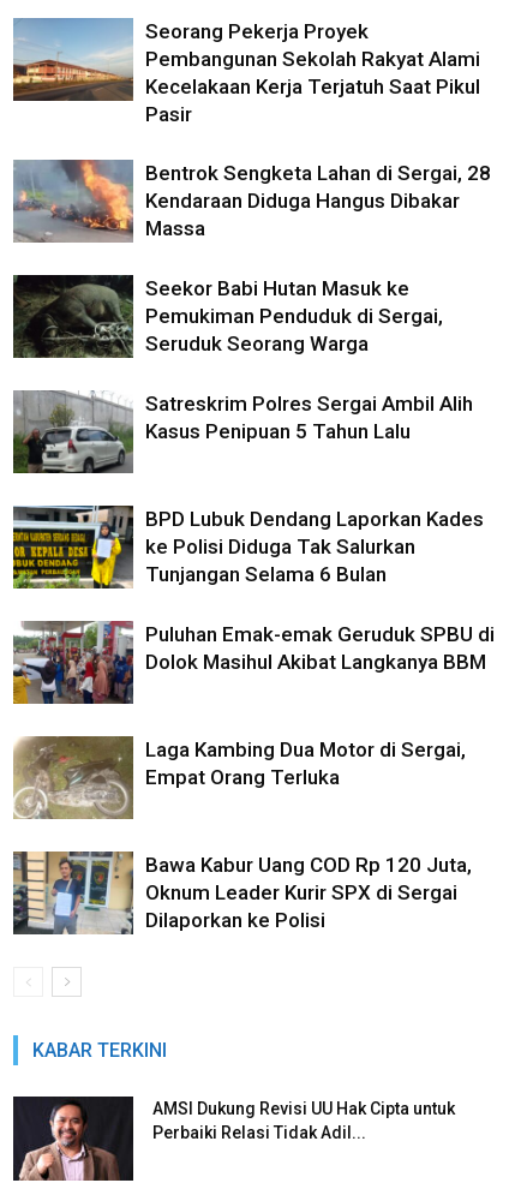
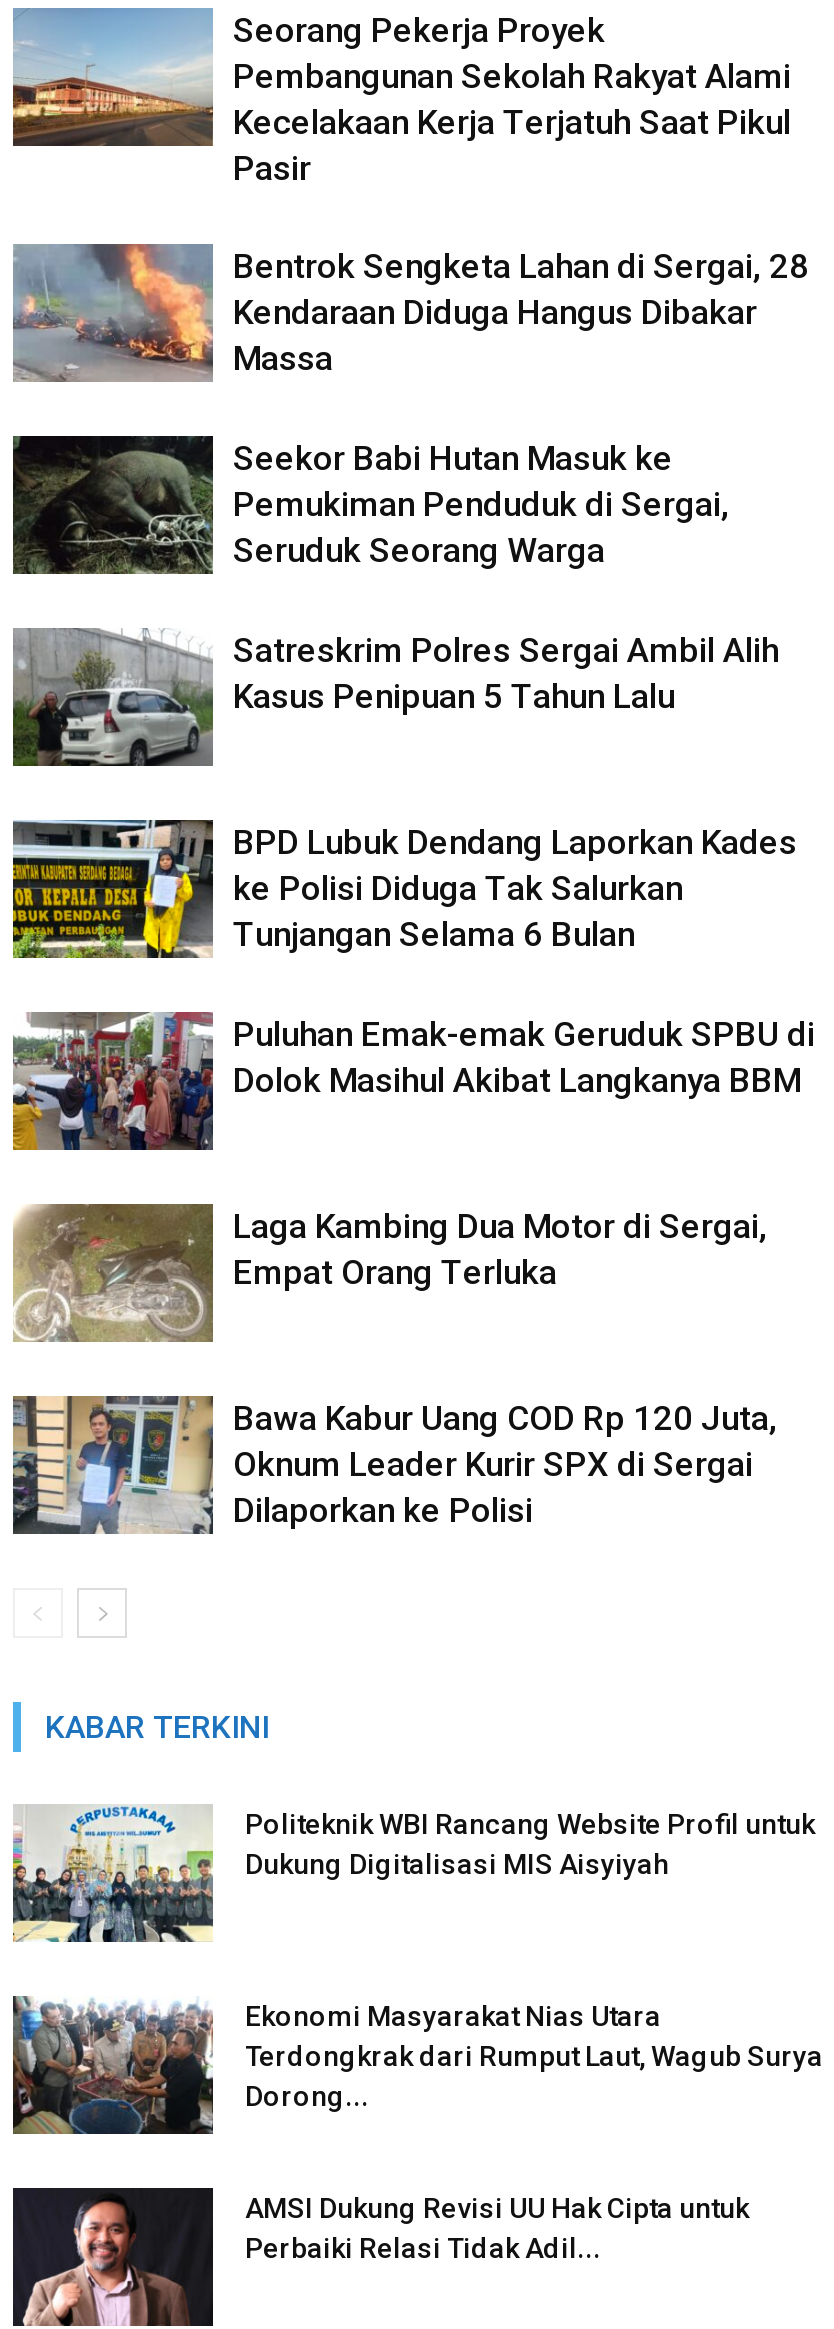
+ [image]
+ Politeknik WBI Rancang Website Profil untuk
+ Dukung Digitalisasi MIS Aisyiyah

+ [image]
+ Ekonomi Masyarakat Nias Utara
+ Terdongkrak dari Rumput Laut, Wagub Surya
+ Dorong...
